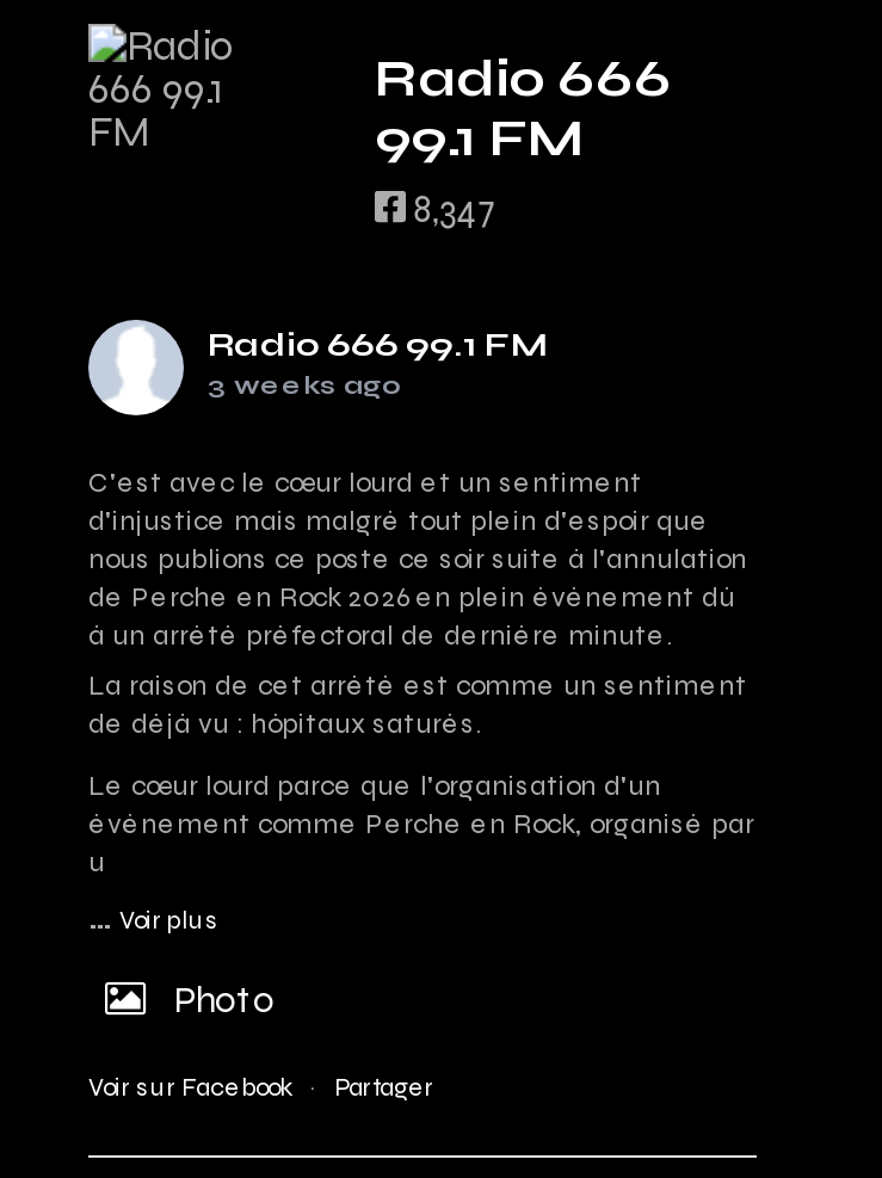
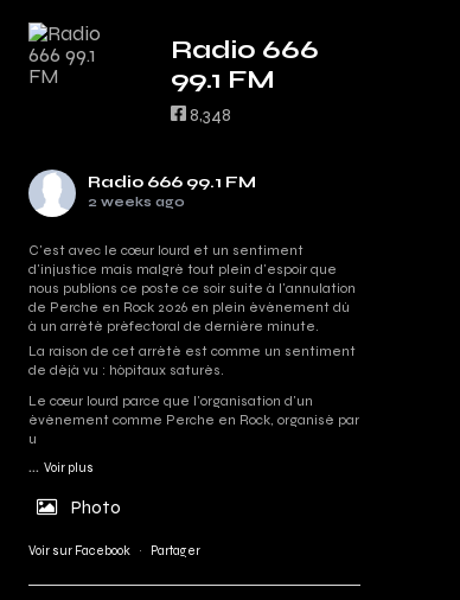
- 8,347
+ 8,348

- 3 weeks ago
+ 2 weeks ago
